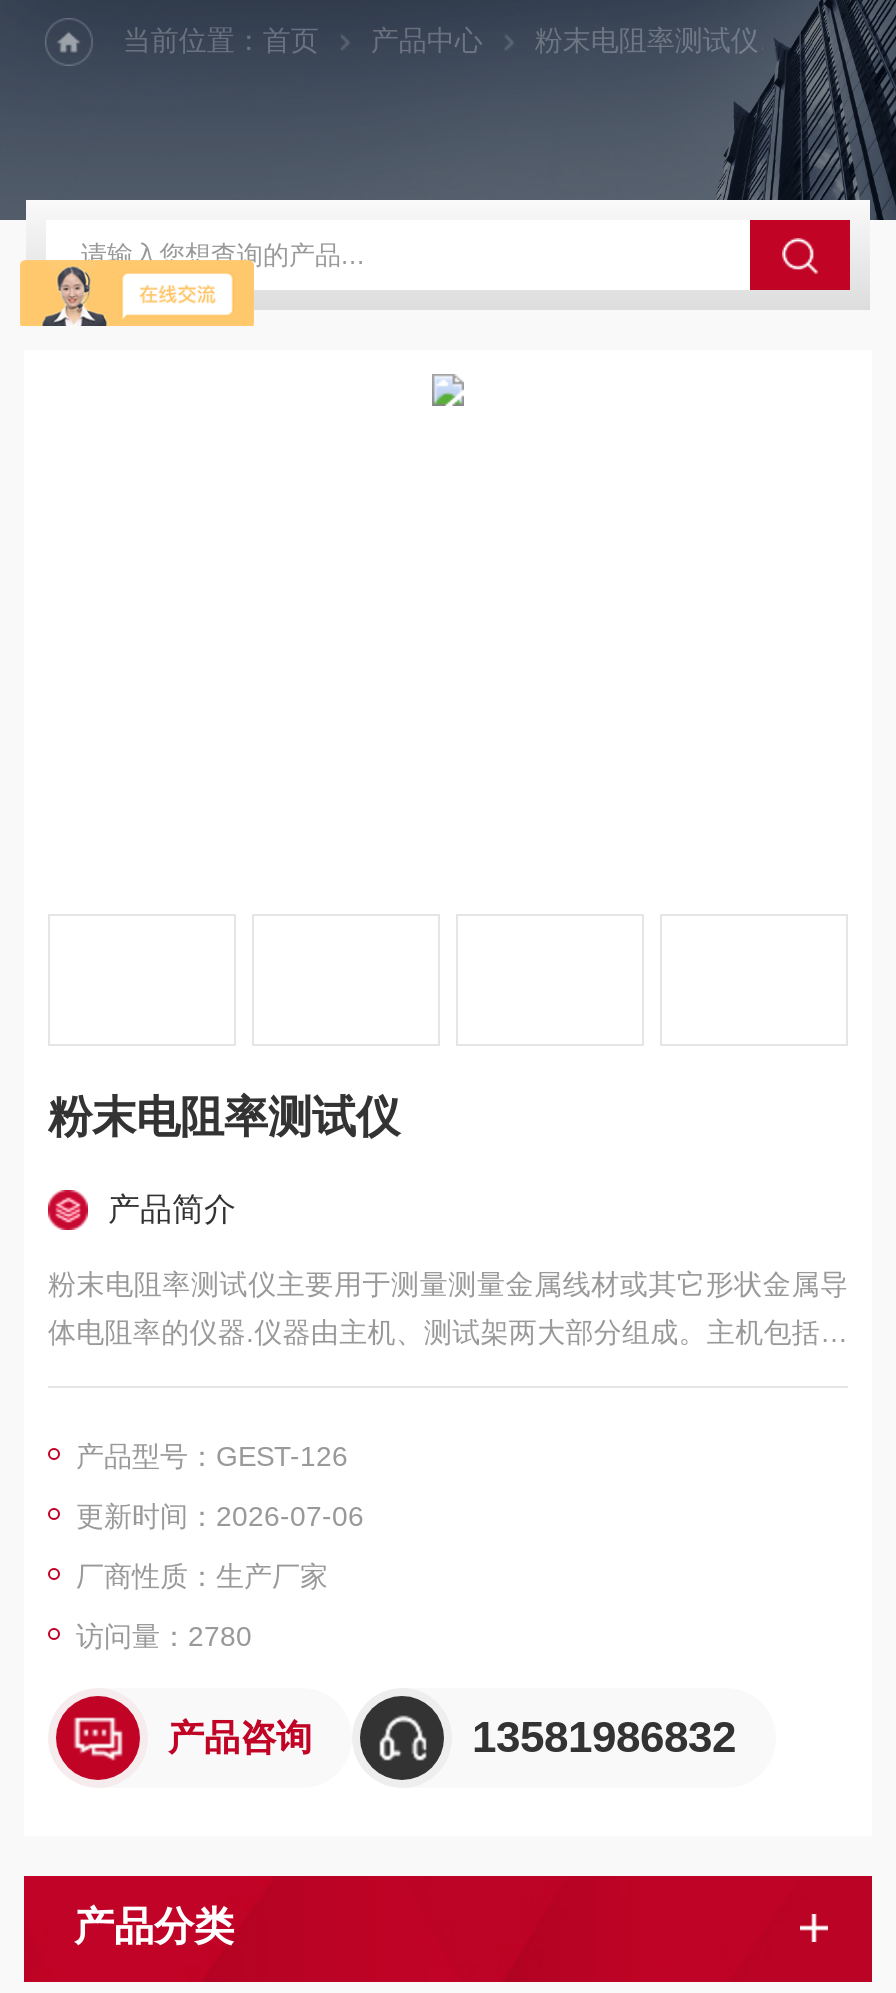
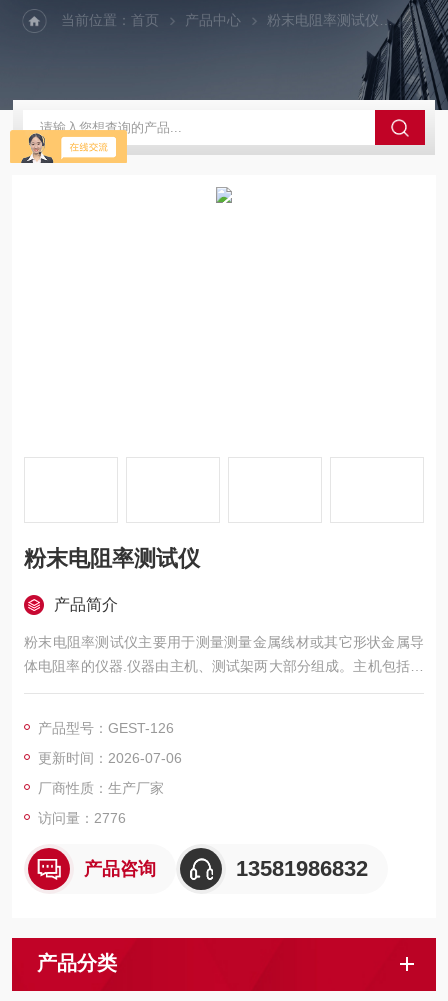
- 访问量：2780
+ 访问量：2776
